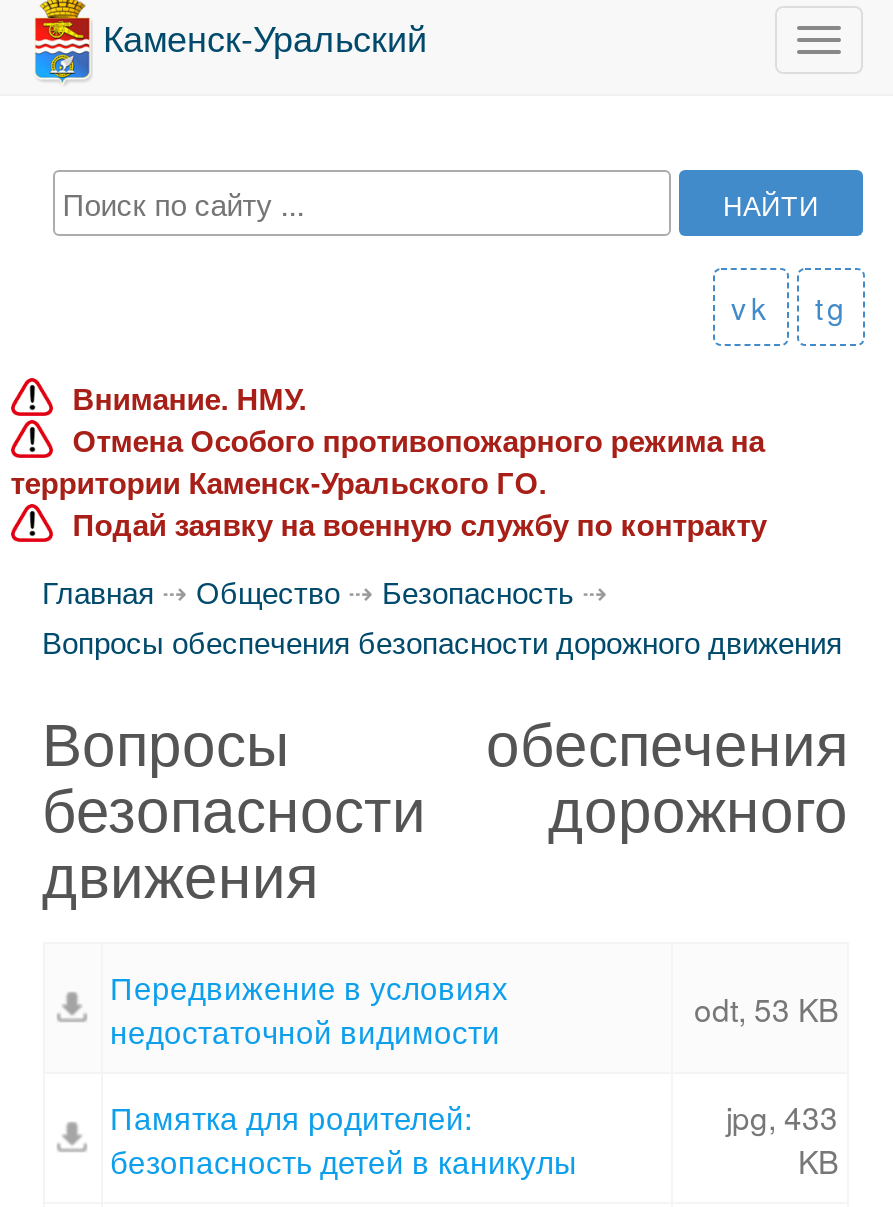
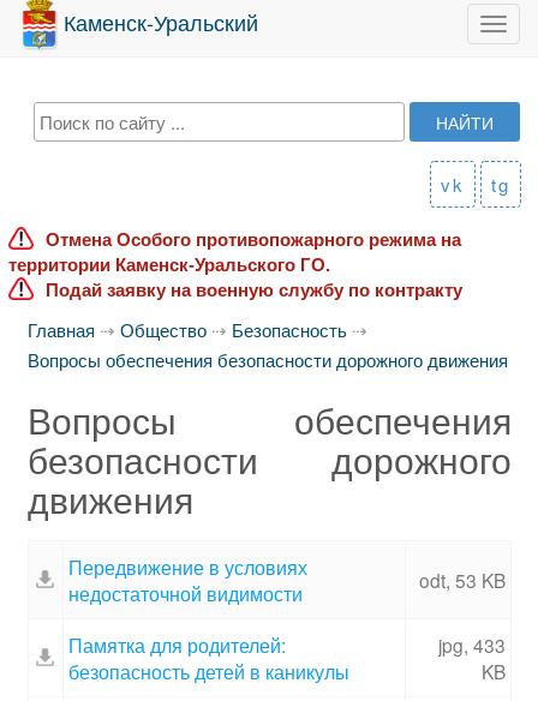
- Внимание. НМУ.
